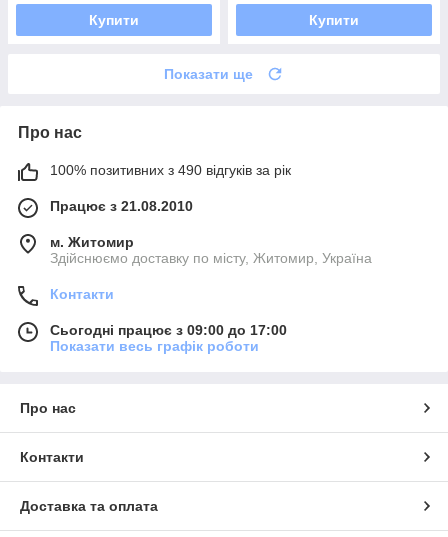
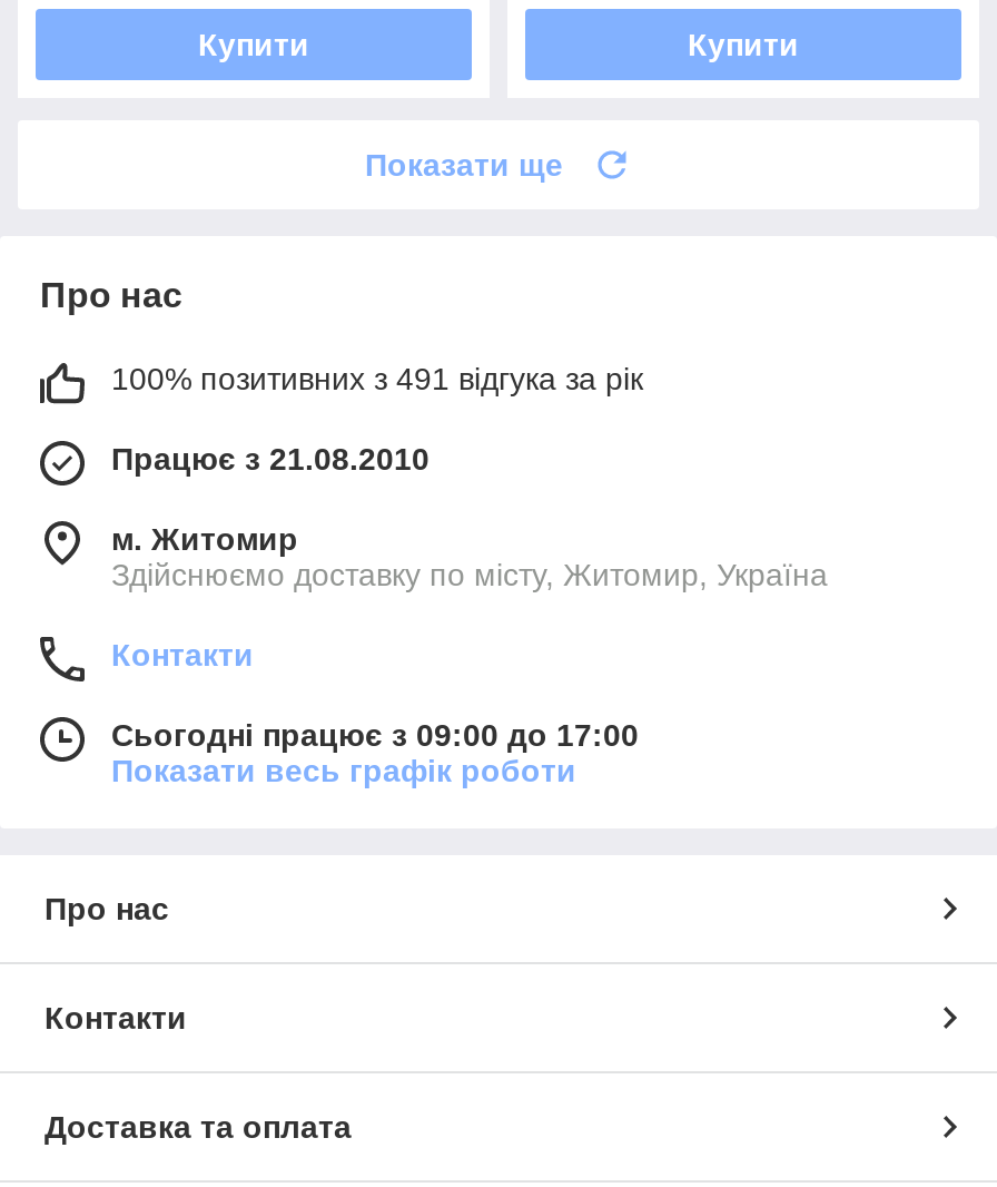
- 100% позитивних з 490 відгуків за рік
+ 100% позитивних з 491 відгука за рік
